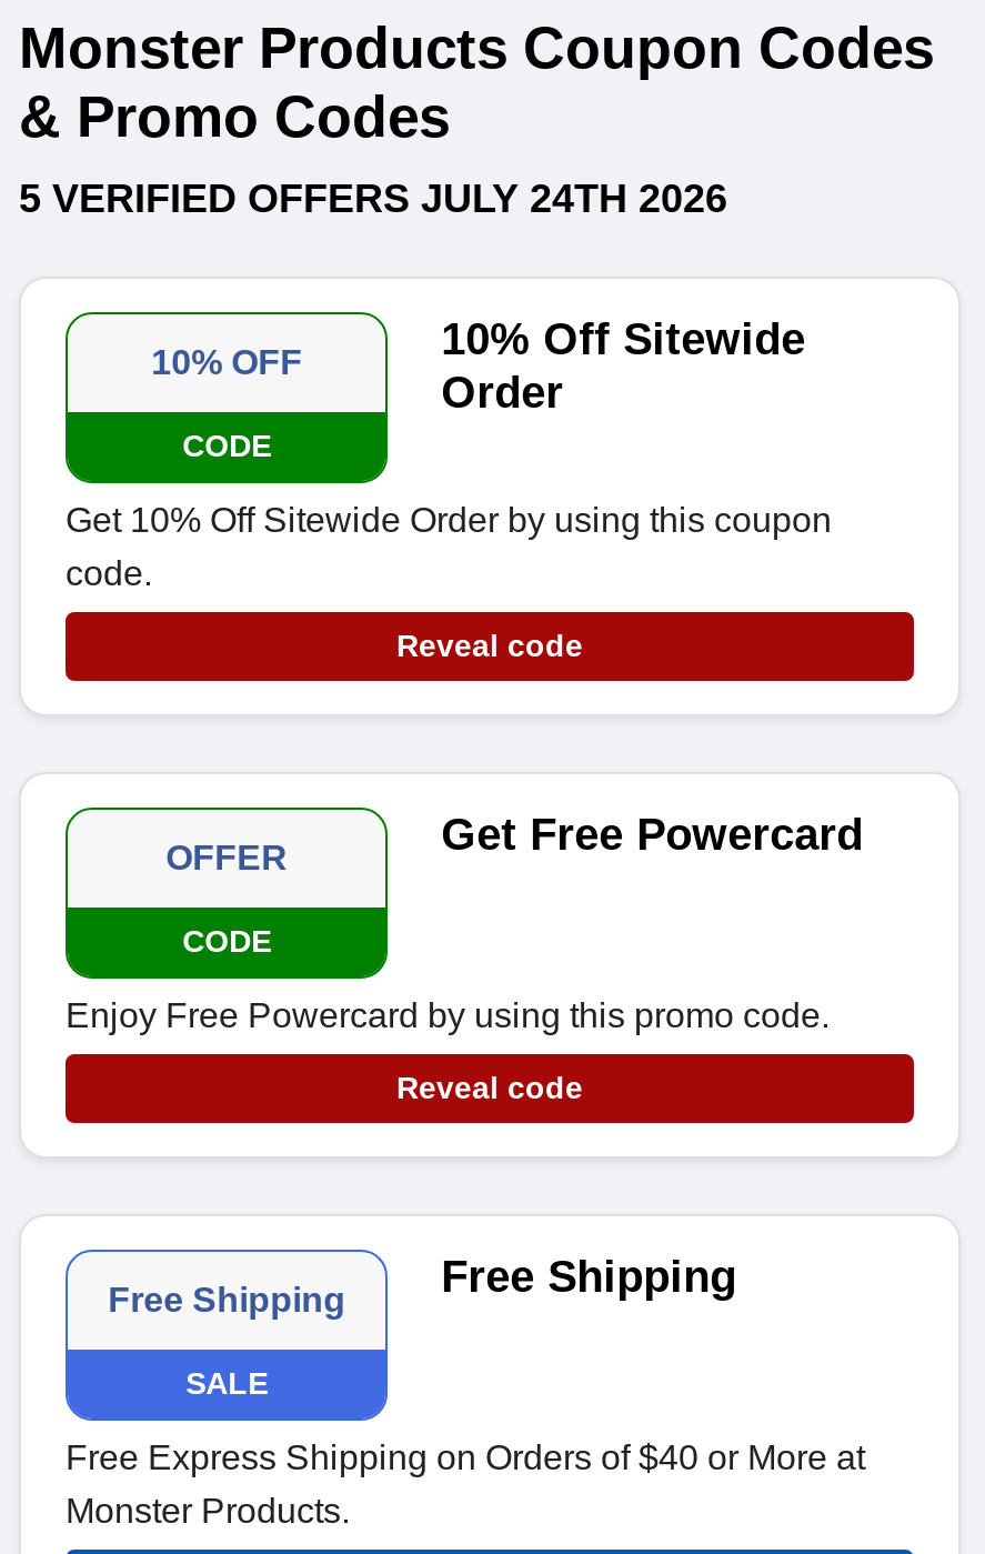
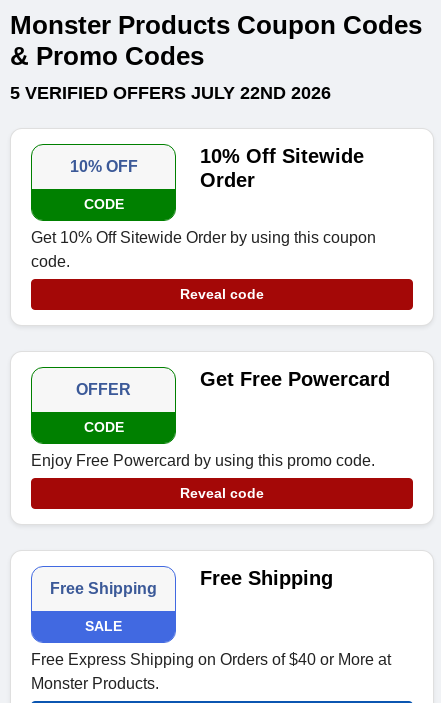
- 5 VERIFIED OFFERS JULY 24TH 2026
+ 5 VERIFIED OFFERS JULY 22ND 2026
